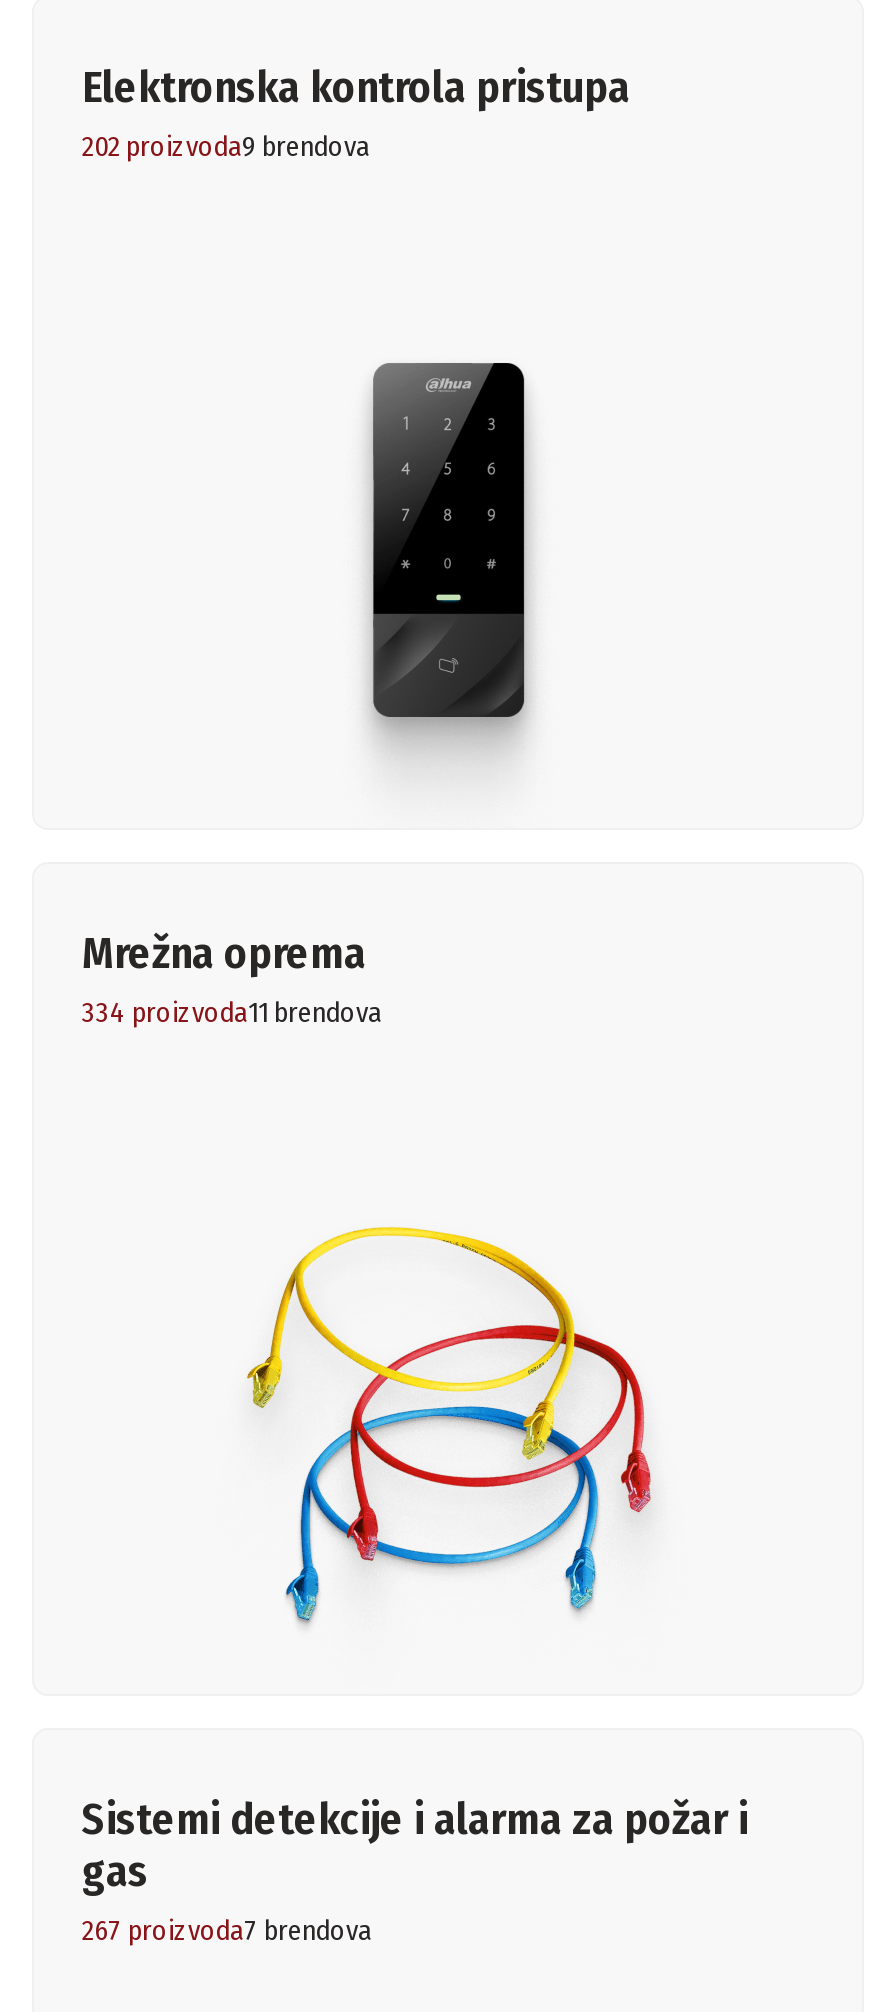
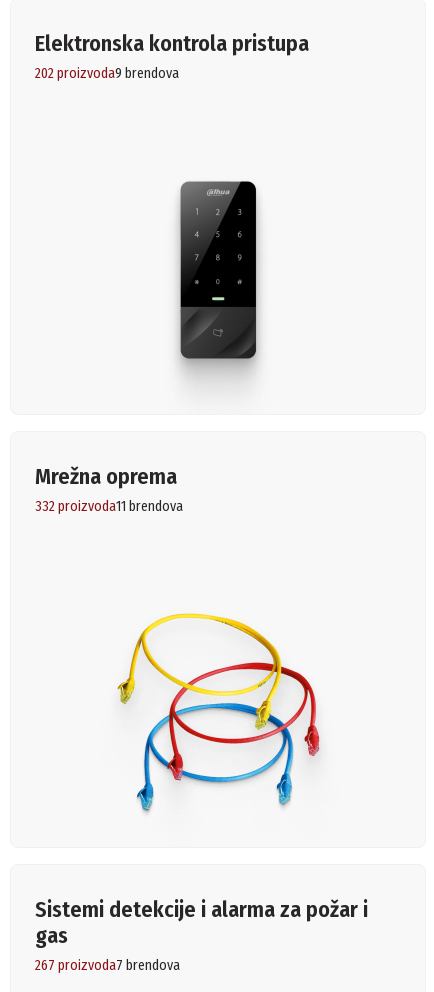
- 334 proizvoda11 brendova
+ 332 proizvoda11 brendova
